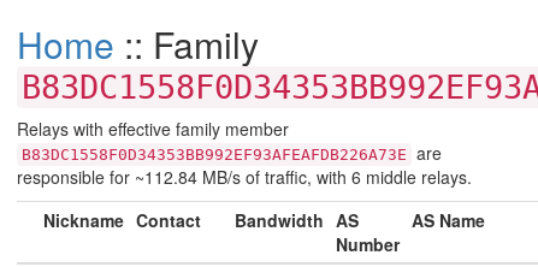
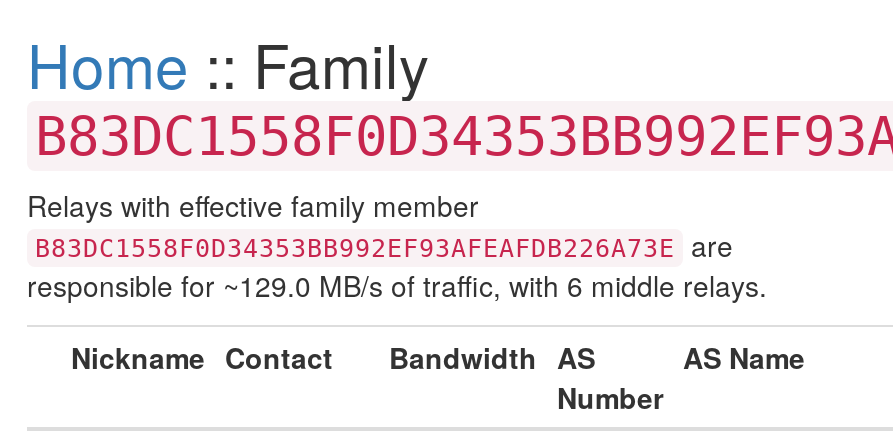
- responsible for ~112.84 MB/s of traffic, with 6 middle relays.
+ responsible for ~129.0 MB/s of traffic, with 6 middle relays.
